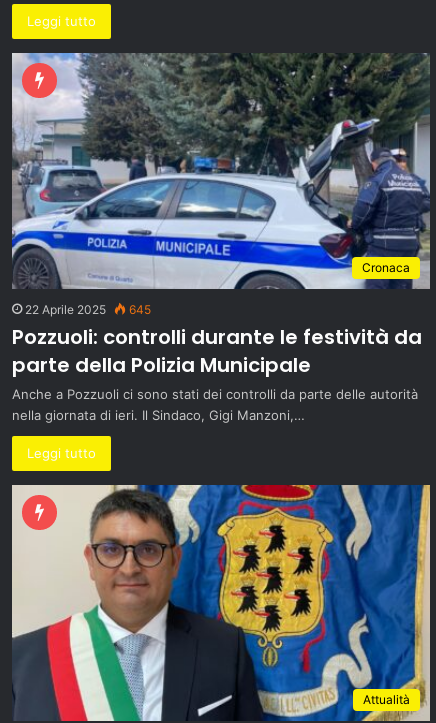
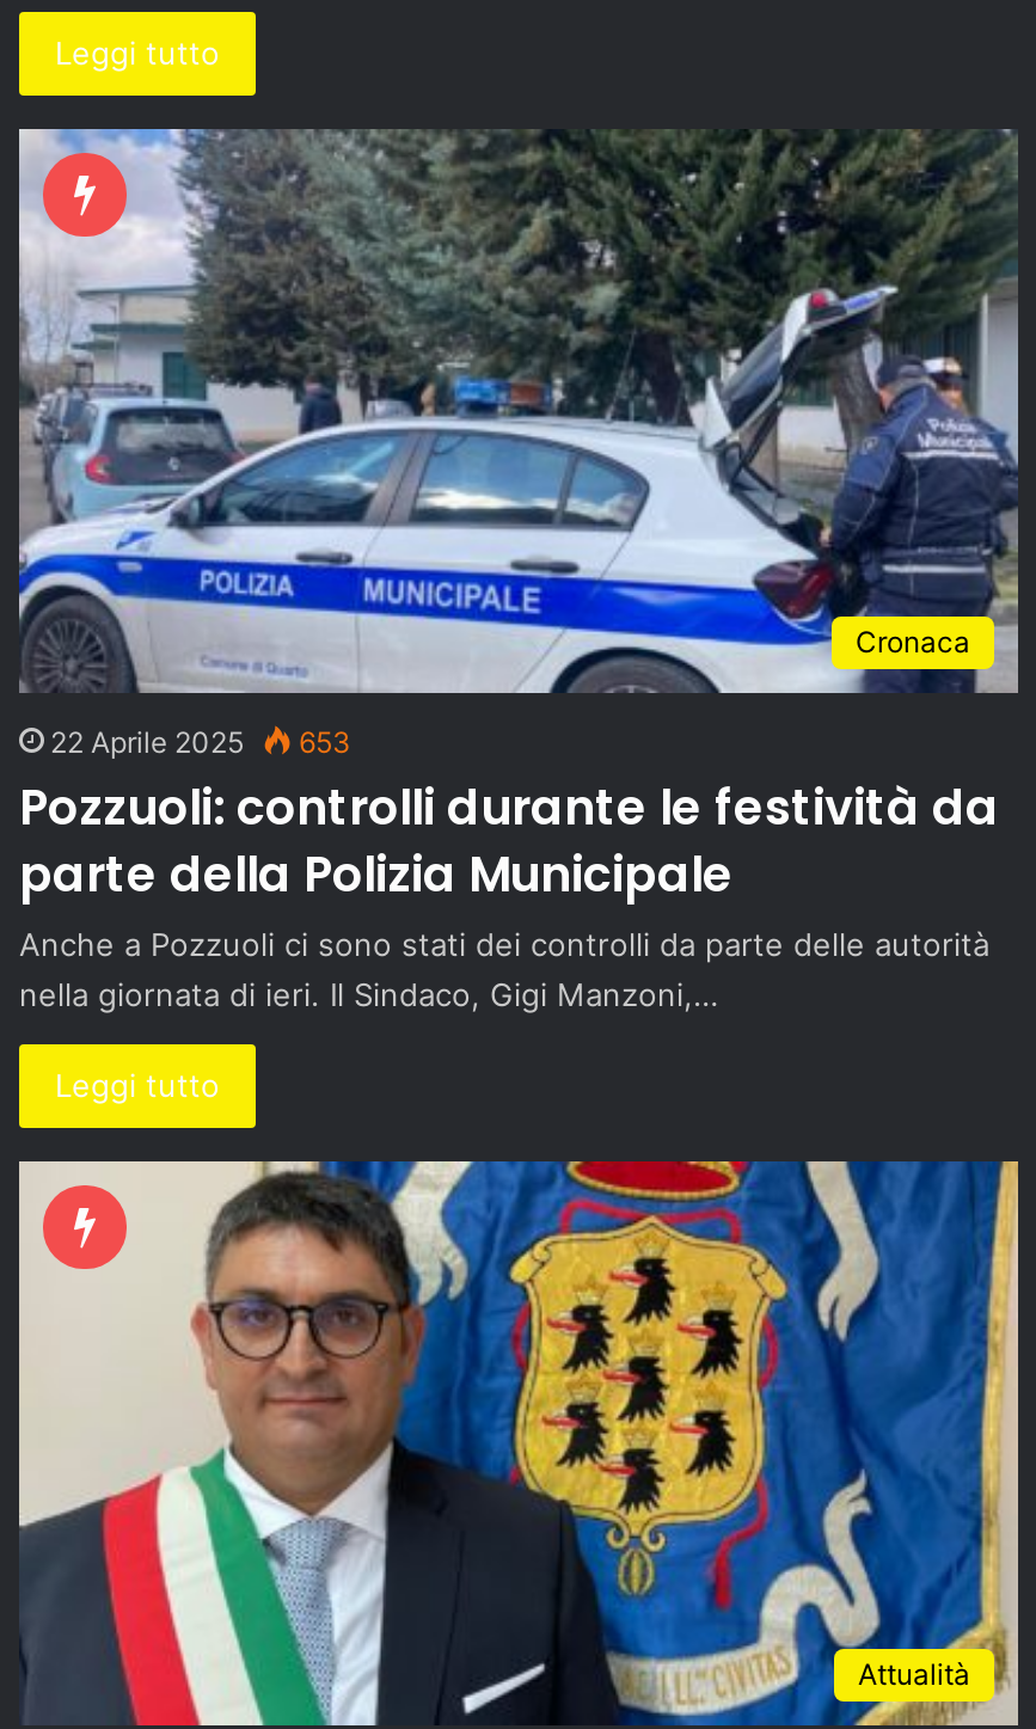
- 22 Aprile 2025 645
+ 22 Aprile 2025 653
